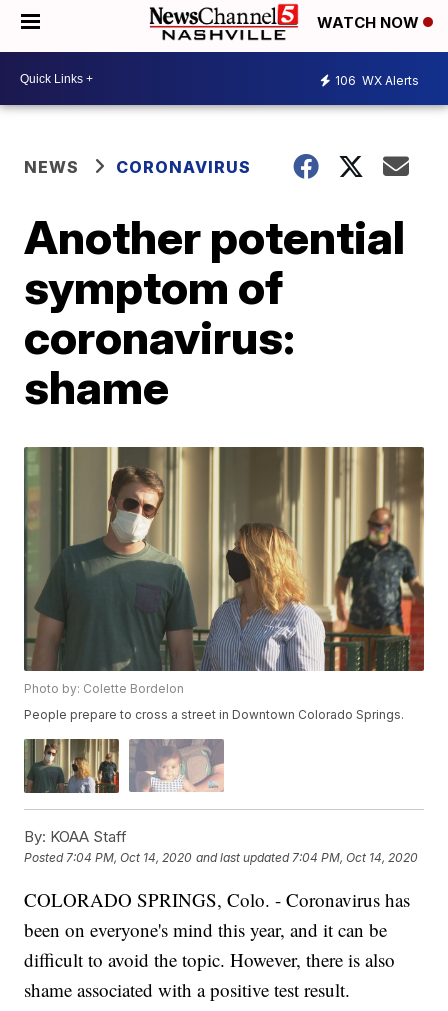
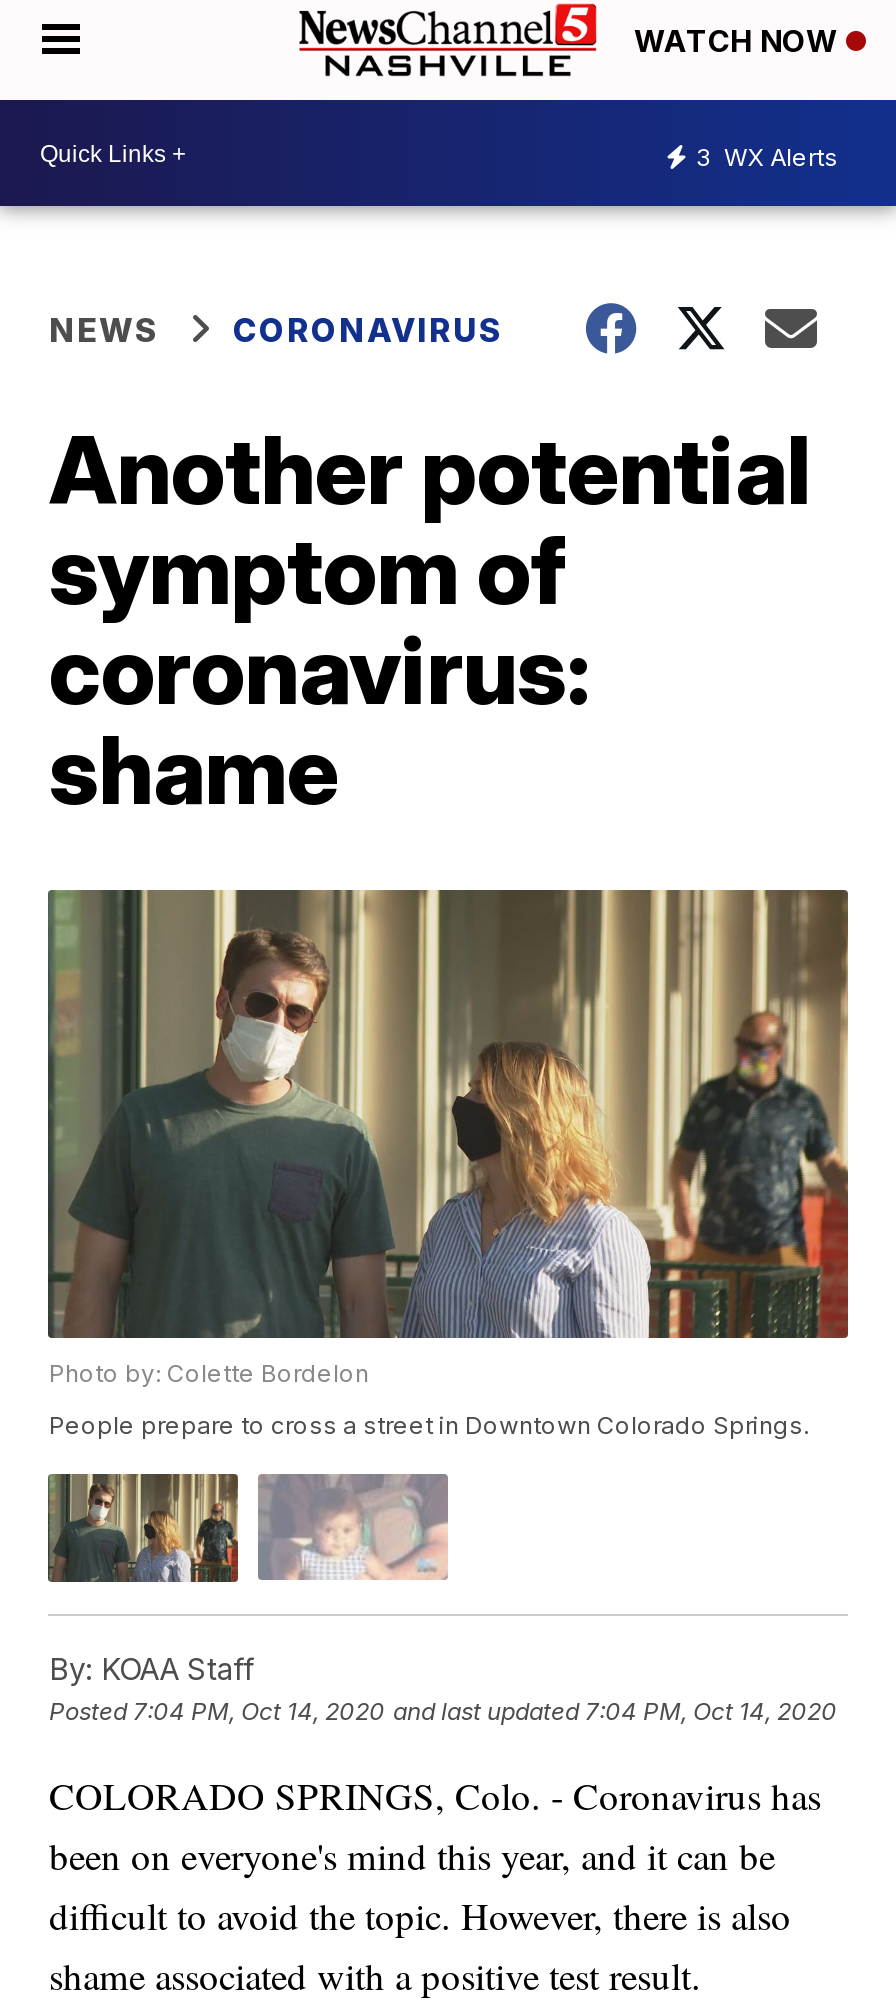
- 106 WX Alerts
+ 3 WX Alerts
